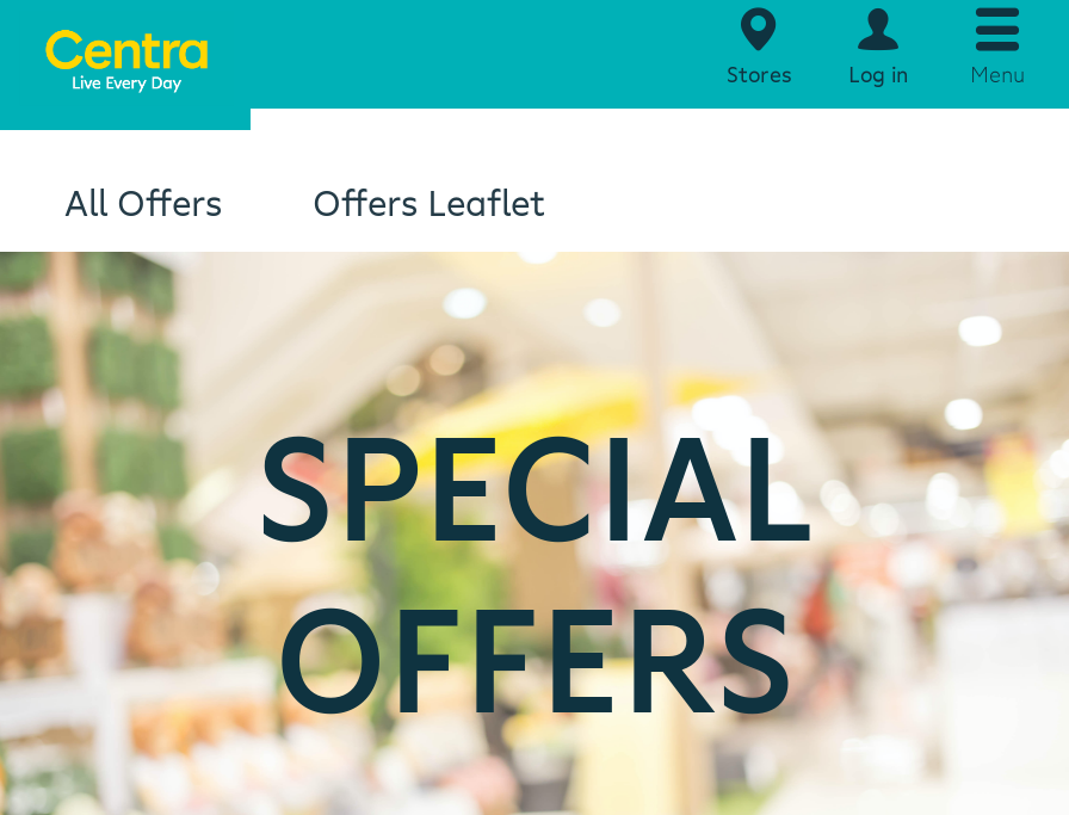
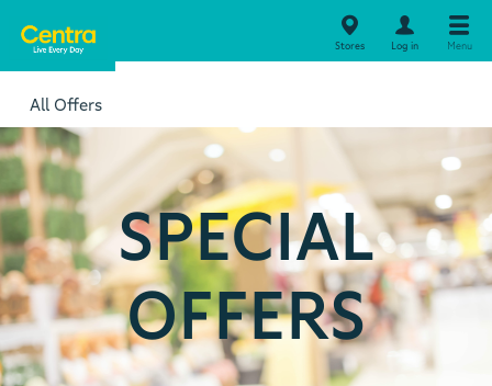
- Offers Leaflet
